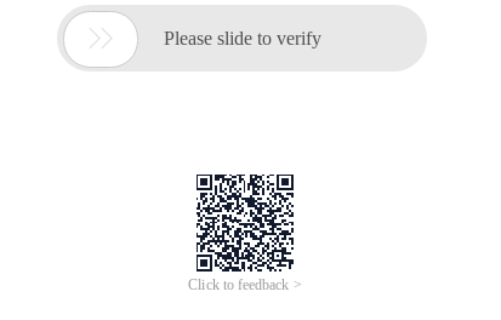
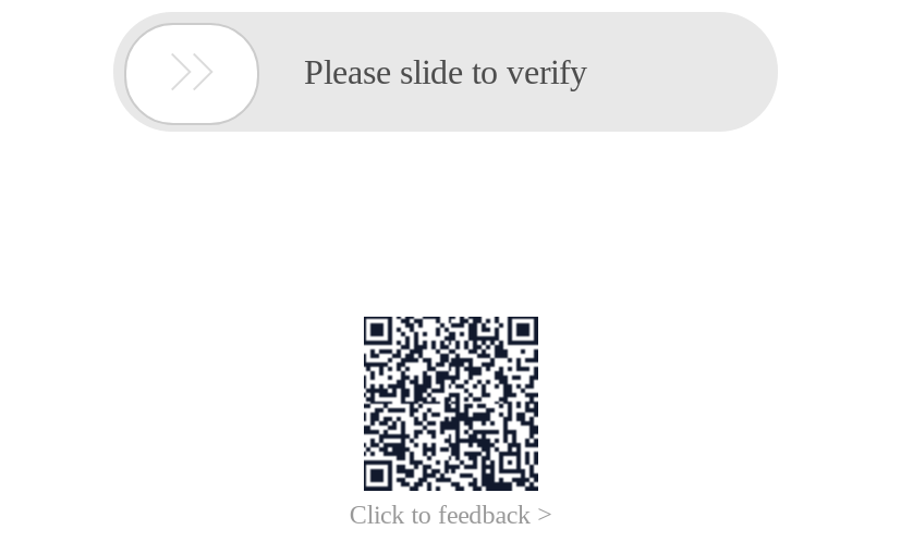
- [image]
+ [image]
